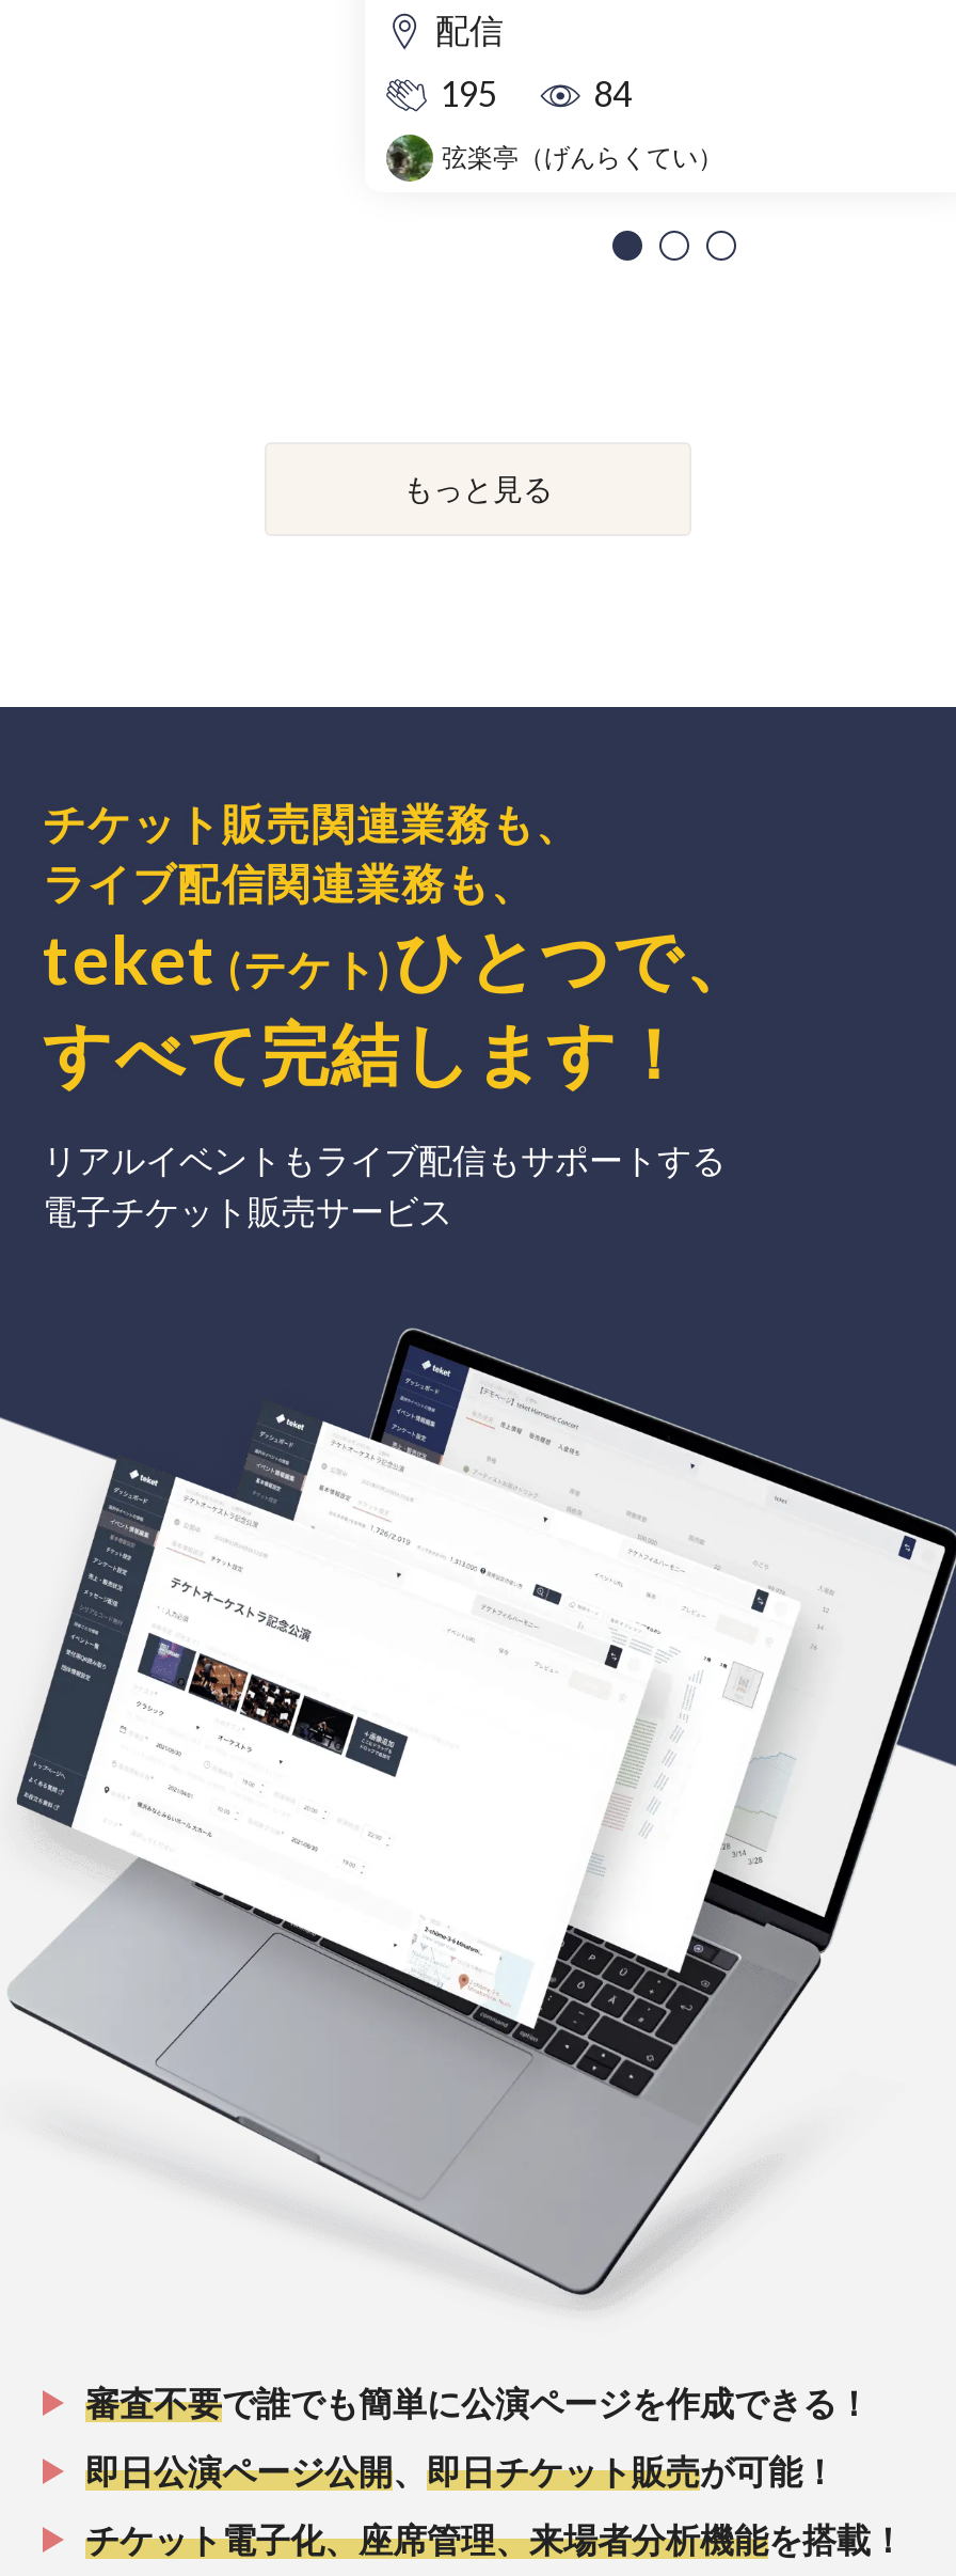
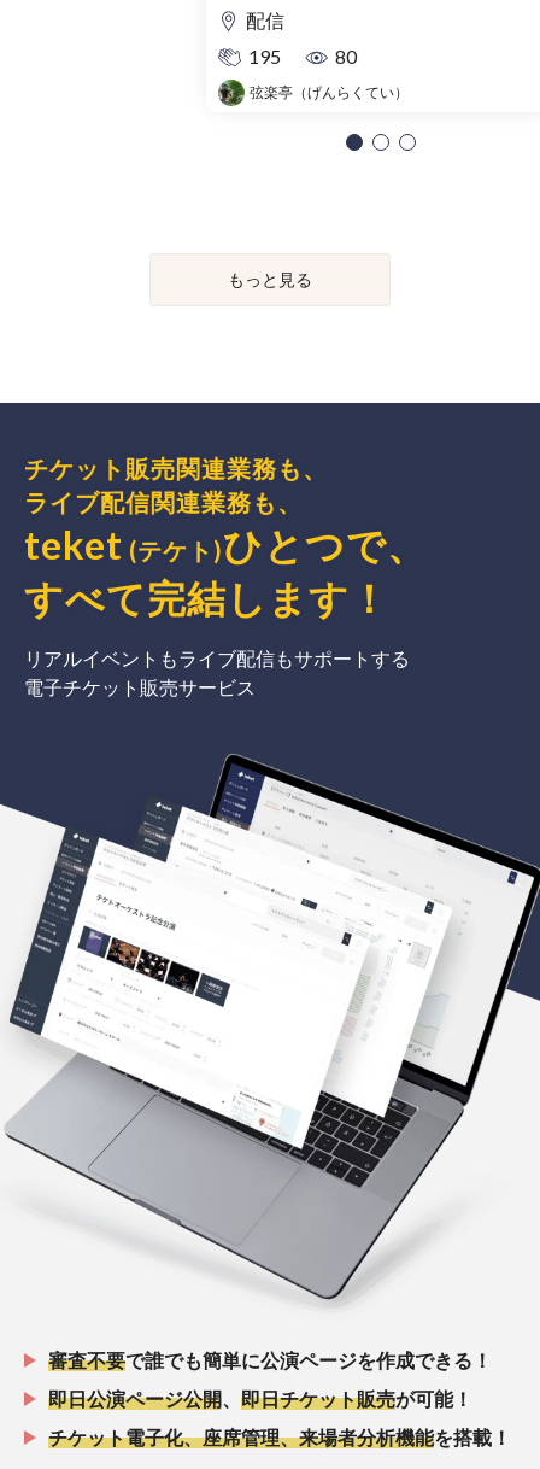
- 84
+ 80
